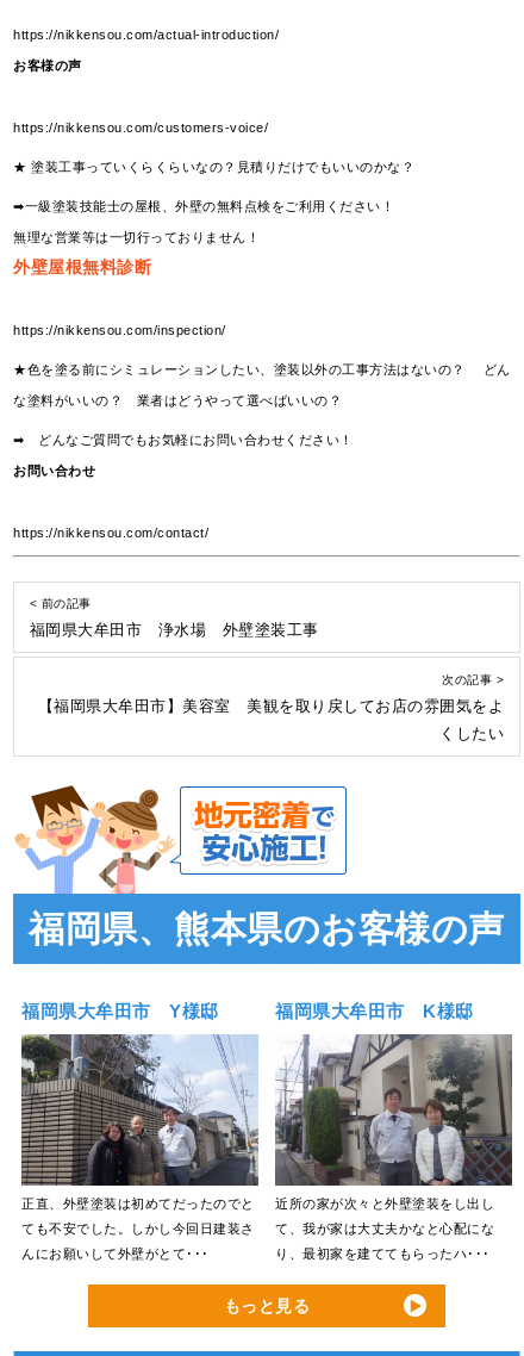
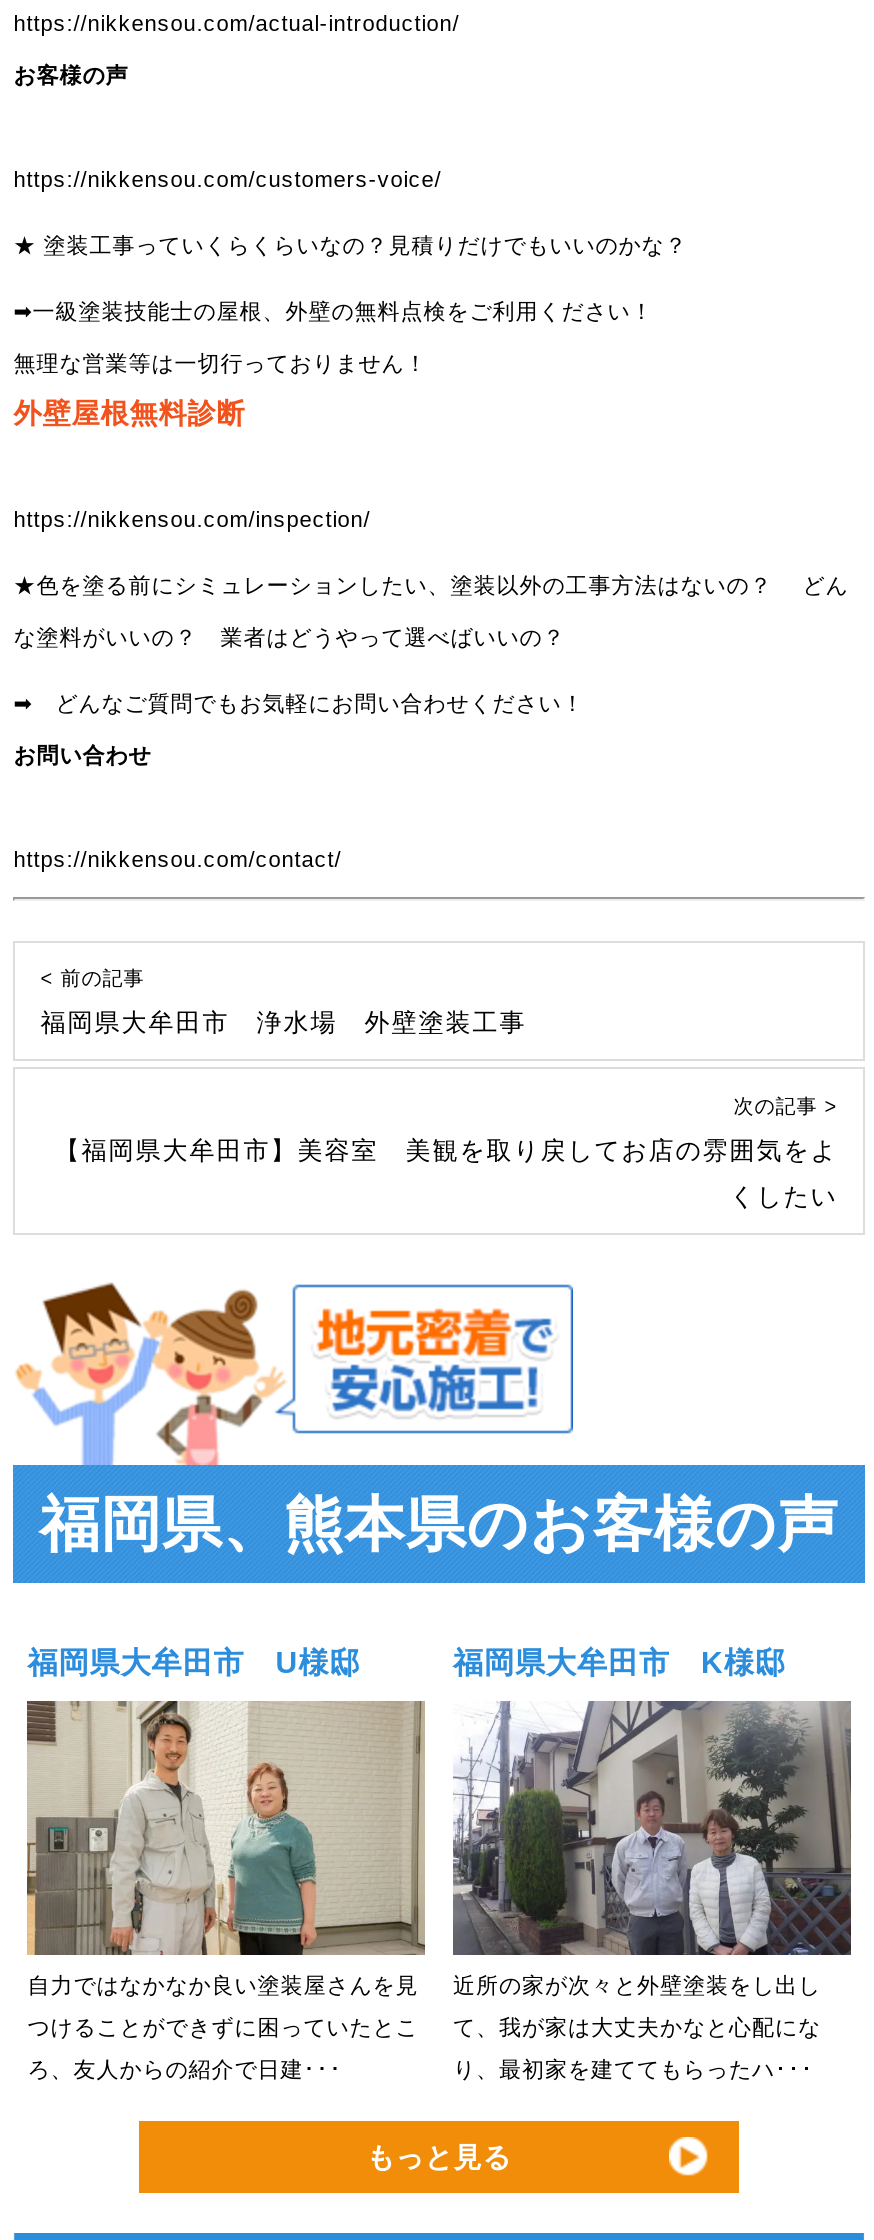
- 福岡県大牟田市 Y様邸
+ 福岡県大牟田市 U様邸

- [image]
- 正直、外壁塗装は初めてだったのでと
+ [image]
+ 自力ではなかなか良い塗装屋さんを見

- ても不安でした。しかし今回日建装さ
+ つけることができずに困っていたとこ

- んにお願いして外壁がとて･･･
+ ろ、友人からの紹介で日建･･･
